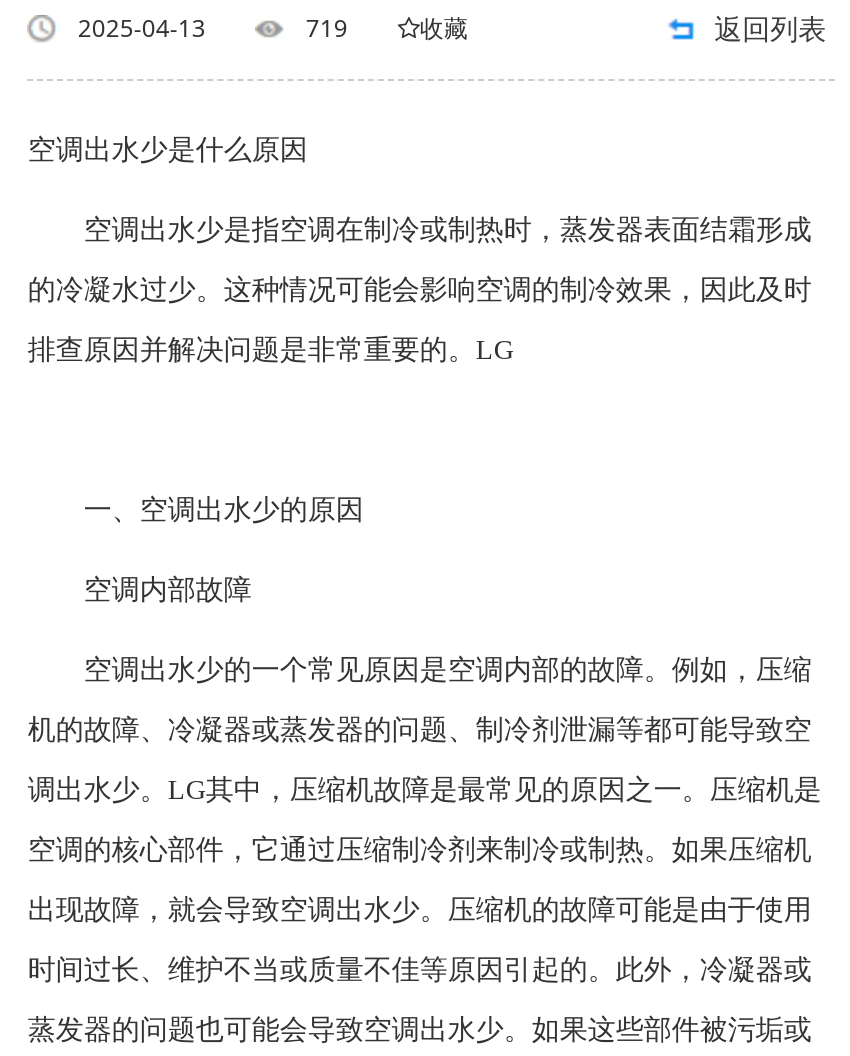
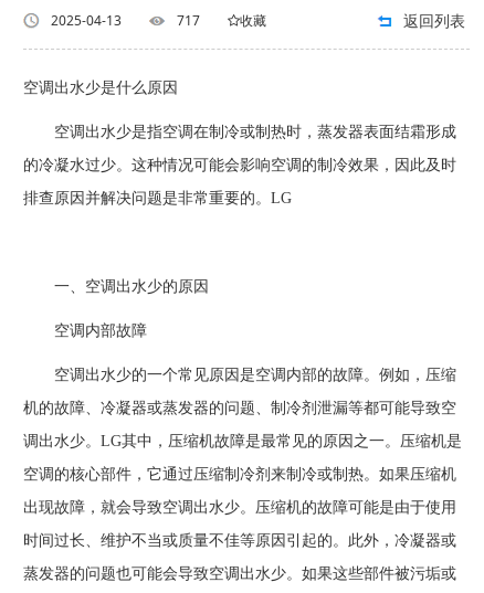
- 719
+ 717
